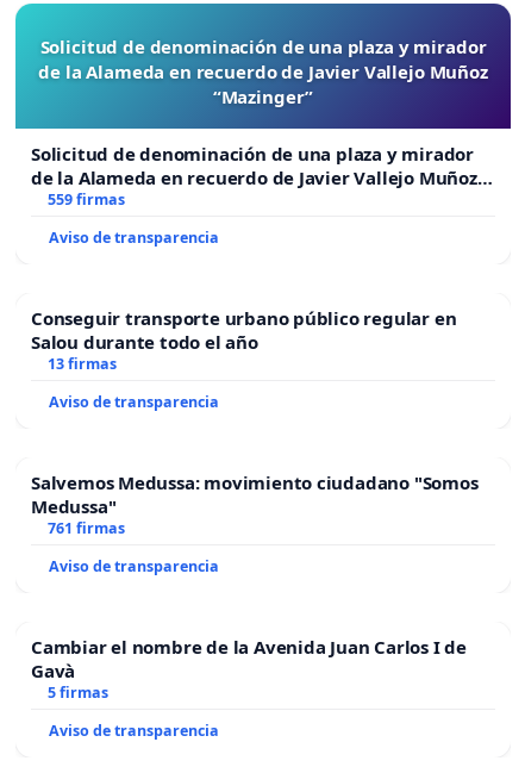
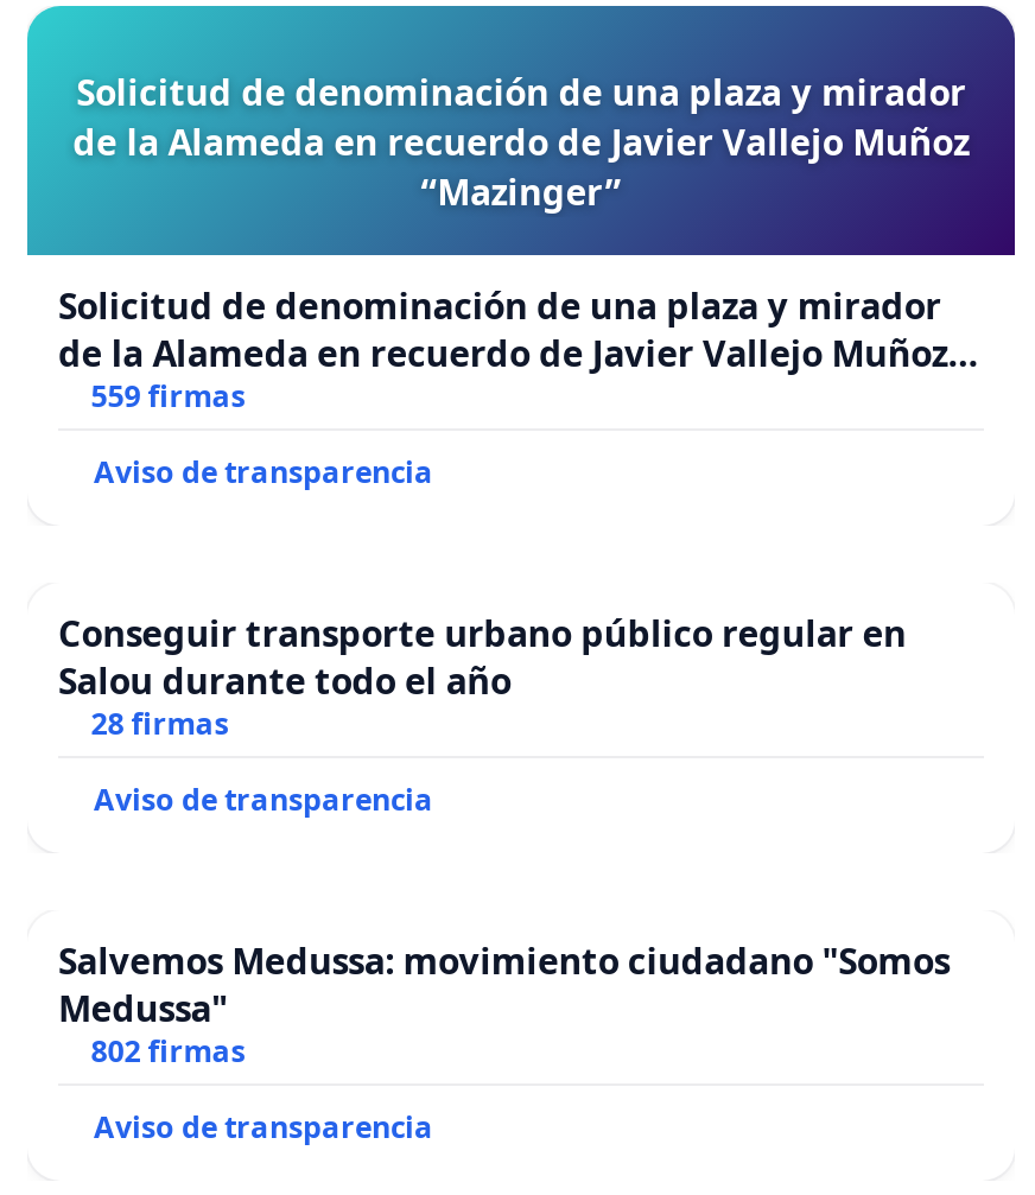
- 13 firmas
+ 28 firmas

- 761 firmas
- Aviso de transparencia
- Cambiar el nombre de la Avenida Juan Carlos I de
- Gavà
- 5 firmas
+ 802 firmas
